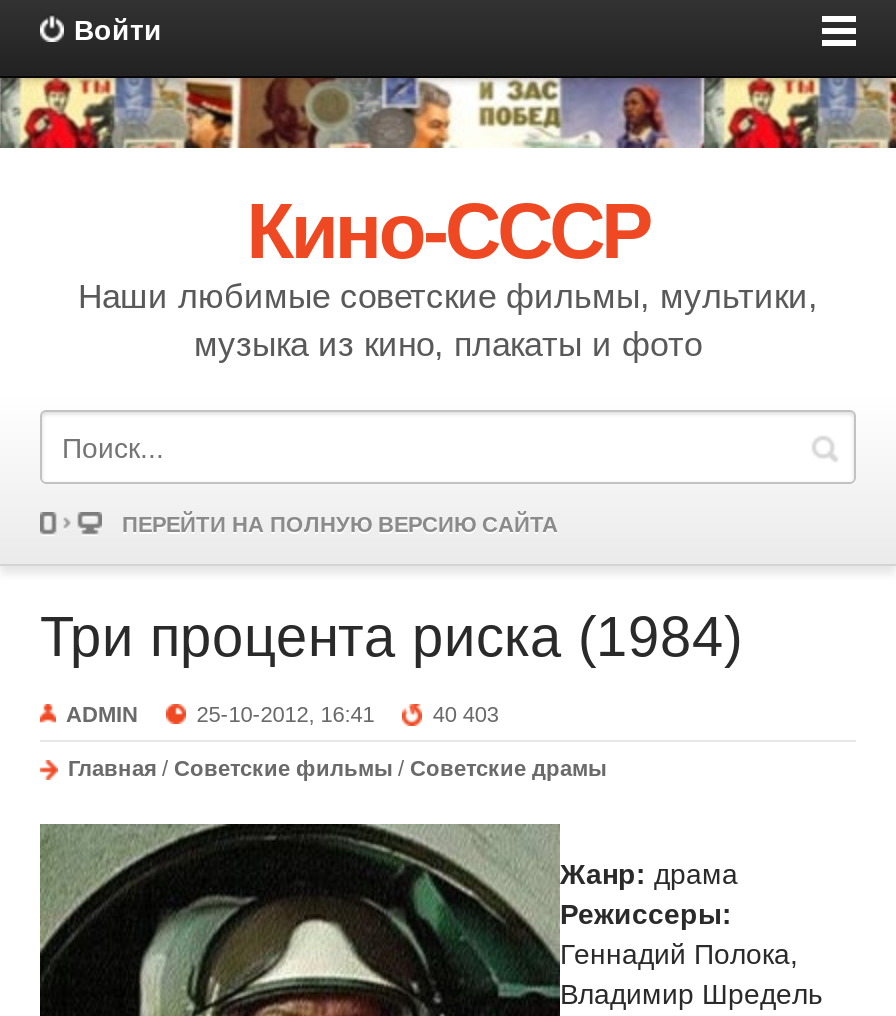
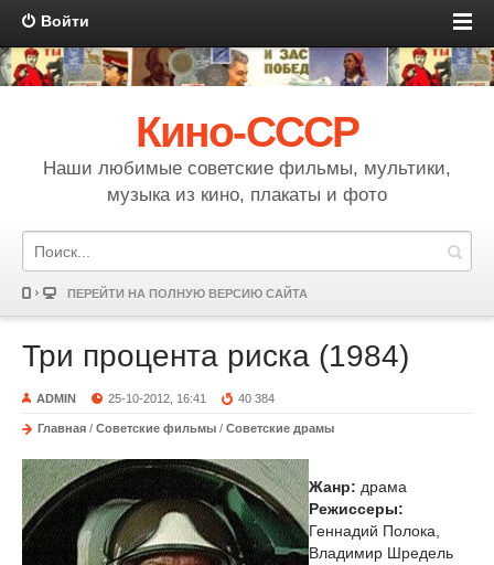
- 40 403
+ 40 384
